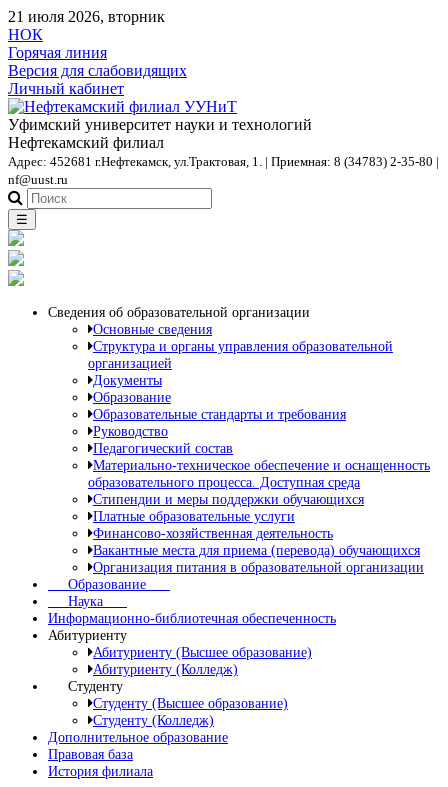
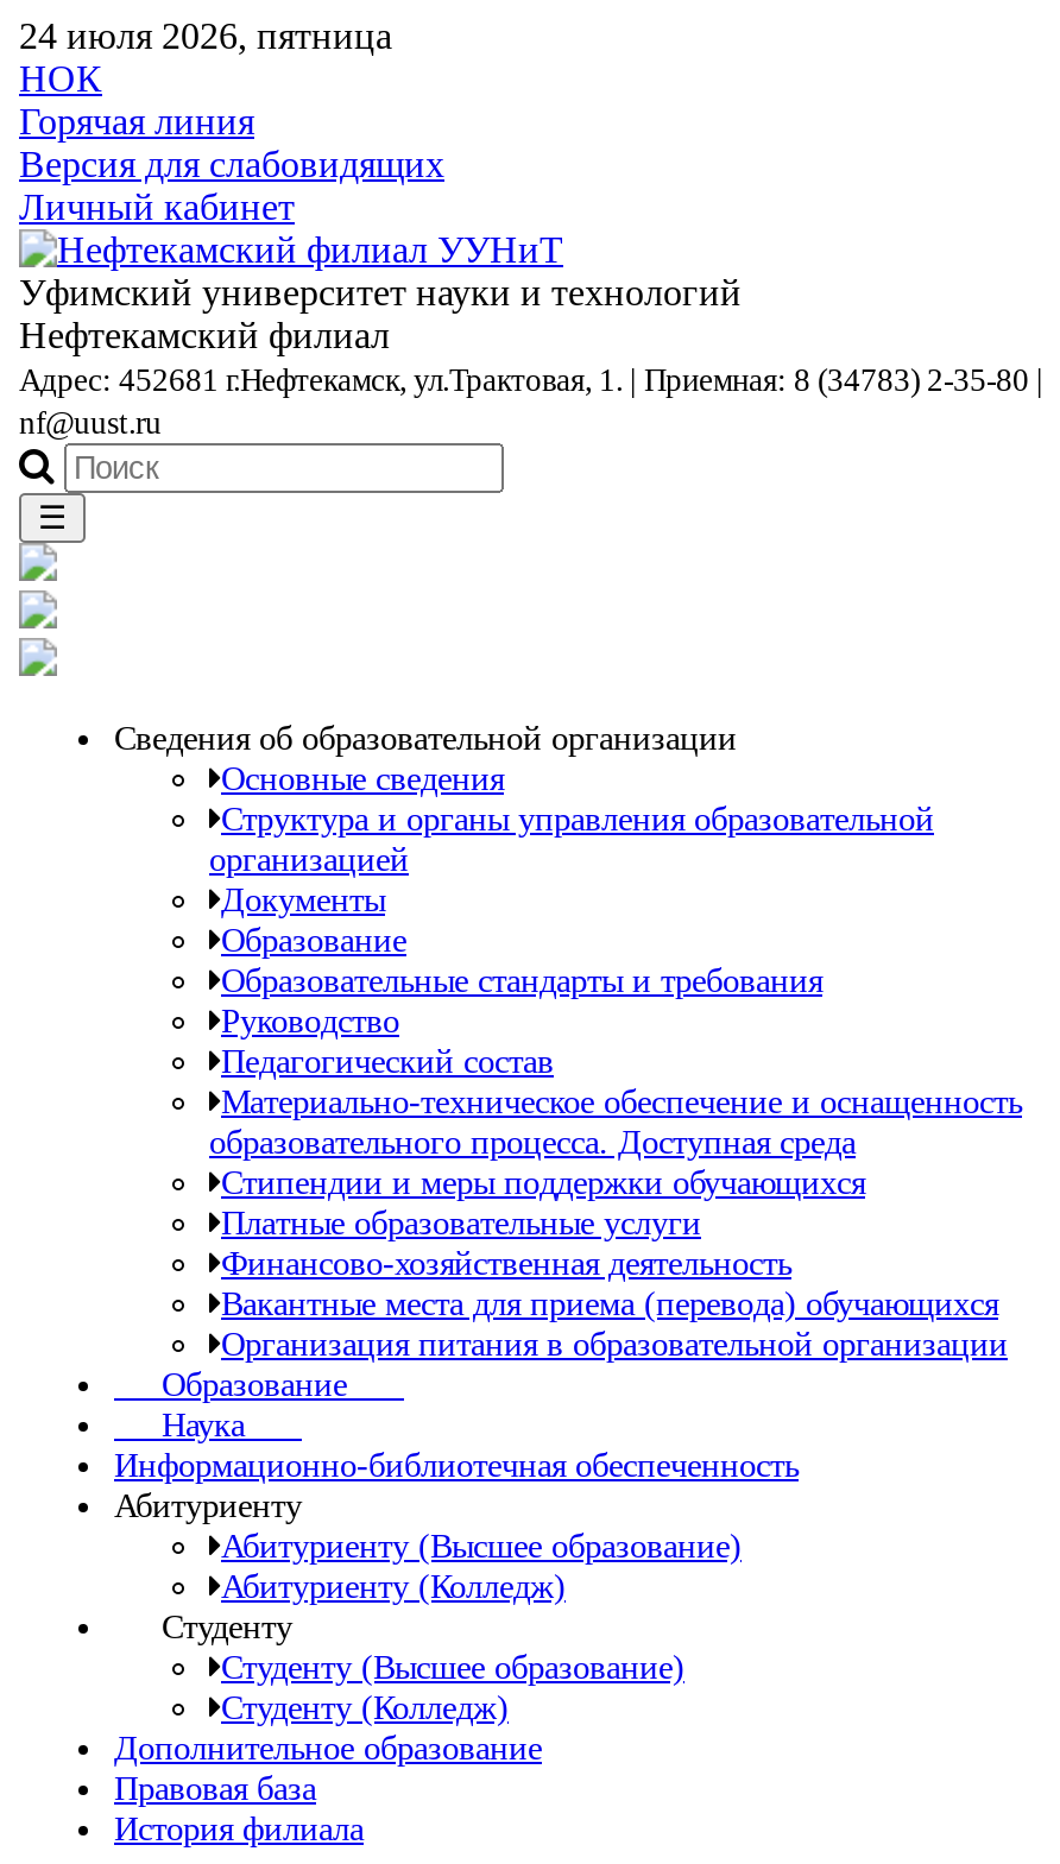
- 21 июля 2026, вторник
+ 24 июля 2026, пятница
